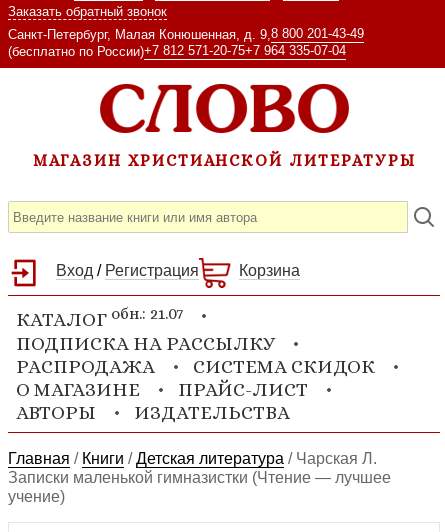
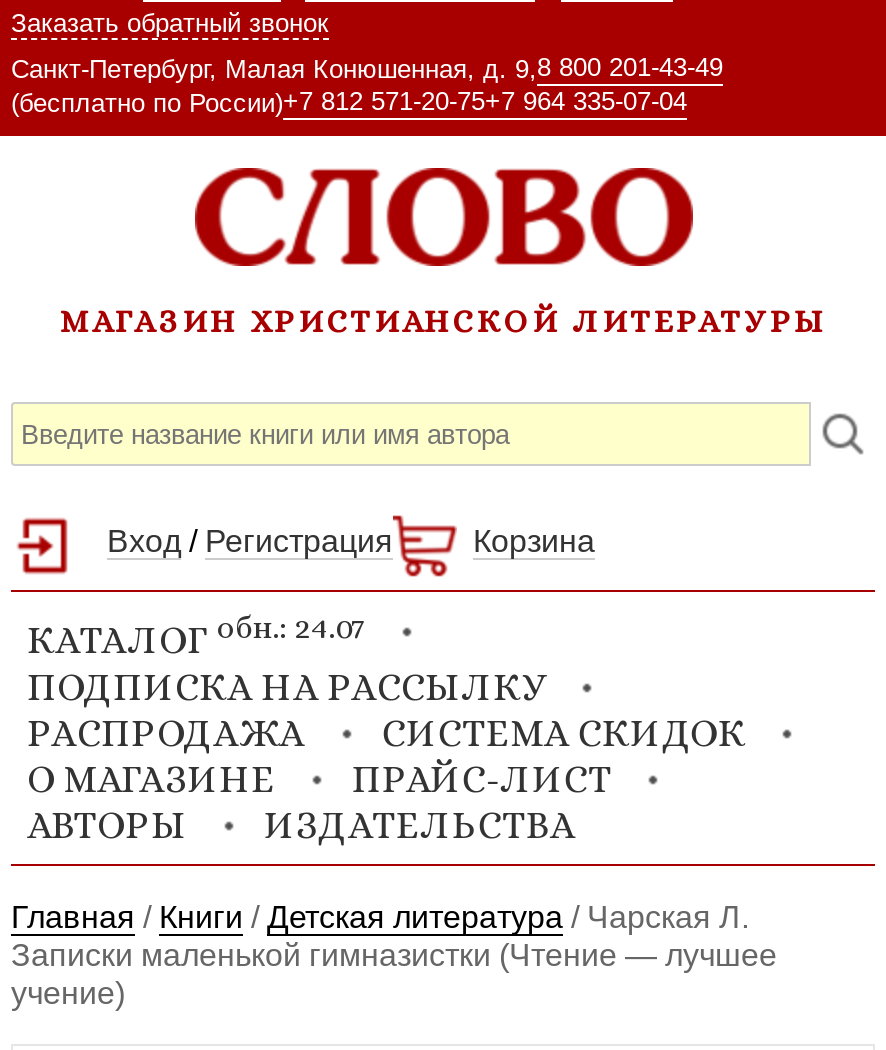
- КАТАЛОГ обн.: 21.07
+ КАТАЛОГ обн.: 24.07
